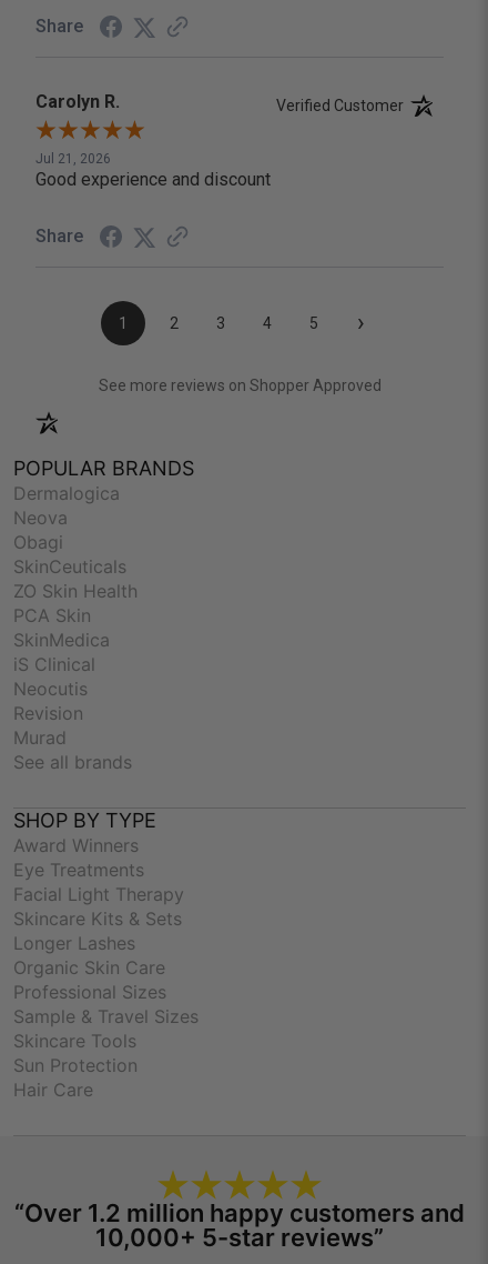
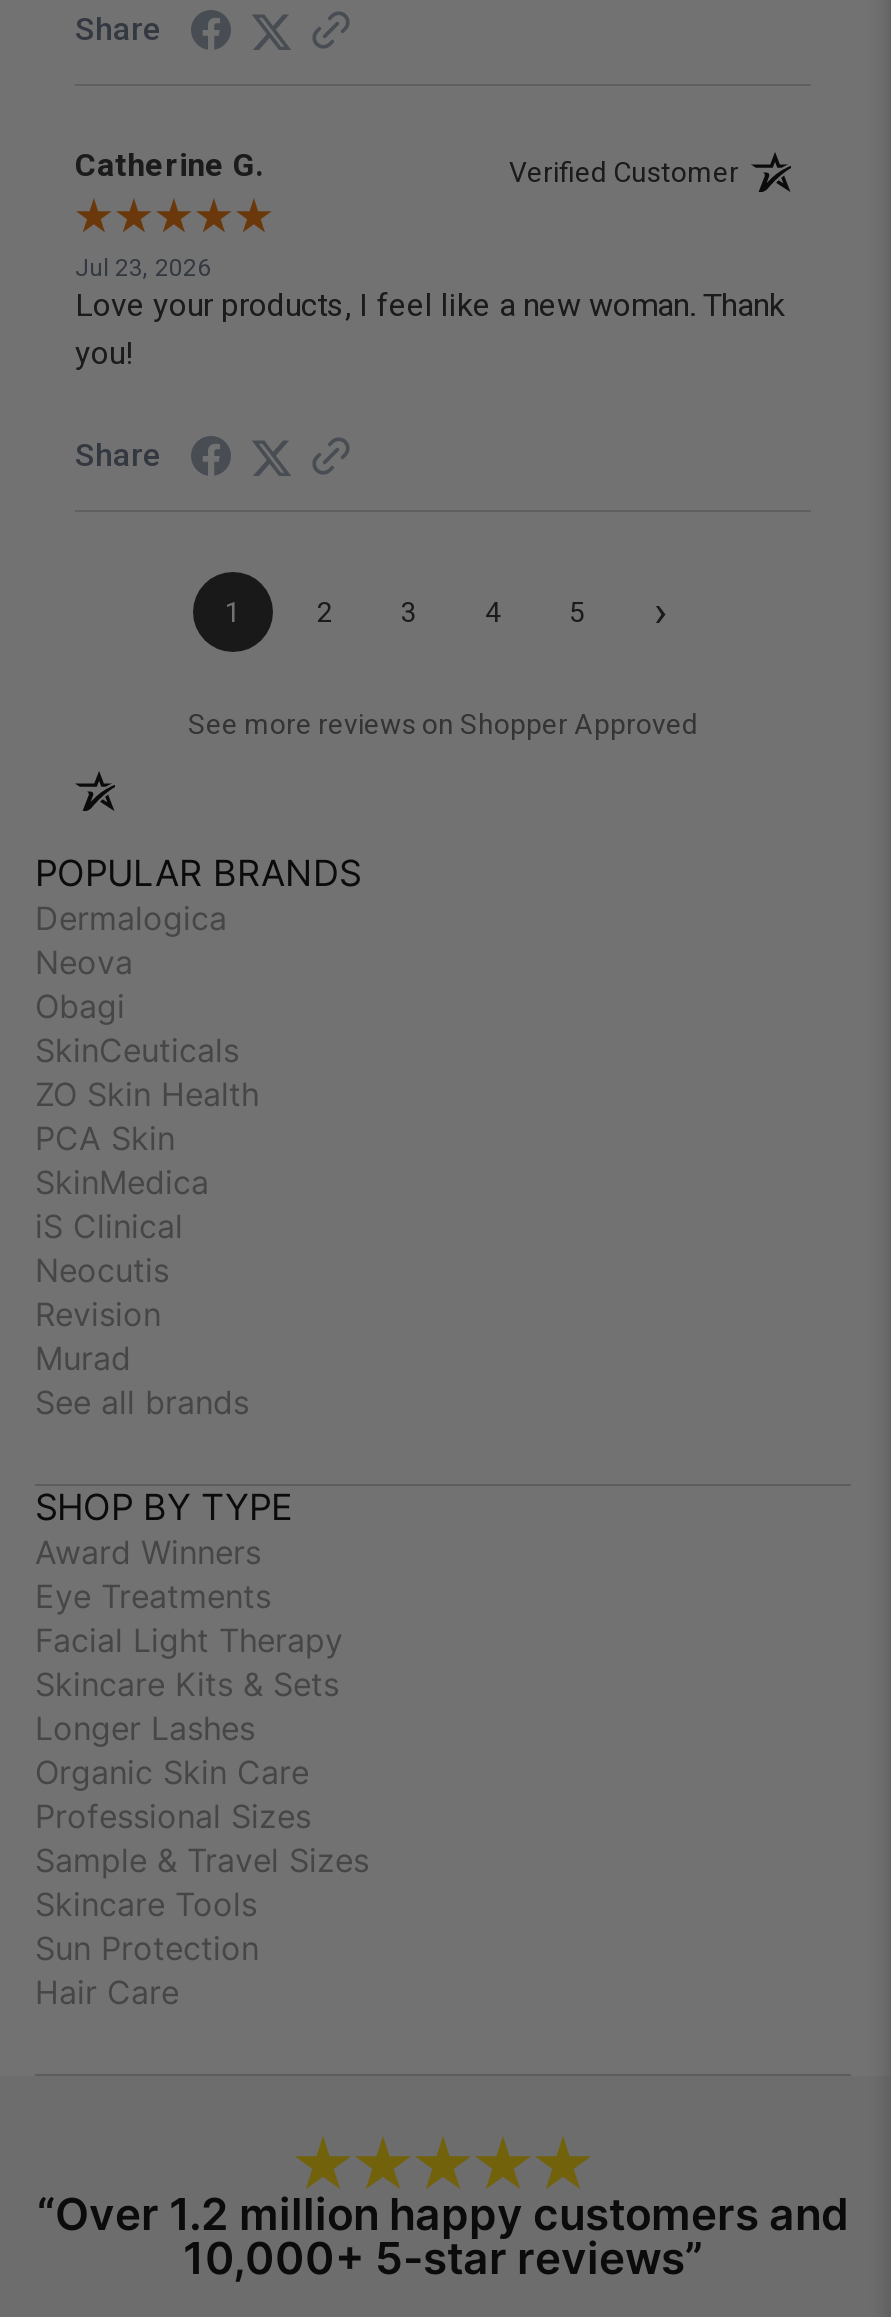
- Carolyn R.
+ Catherine G.

- Jul 21, 2026
- Good experience and discount
+ Jul 23, 2026
+ Love your products, I feel like a new woman. Thank
+ you!
